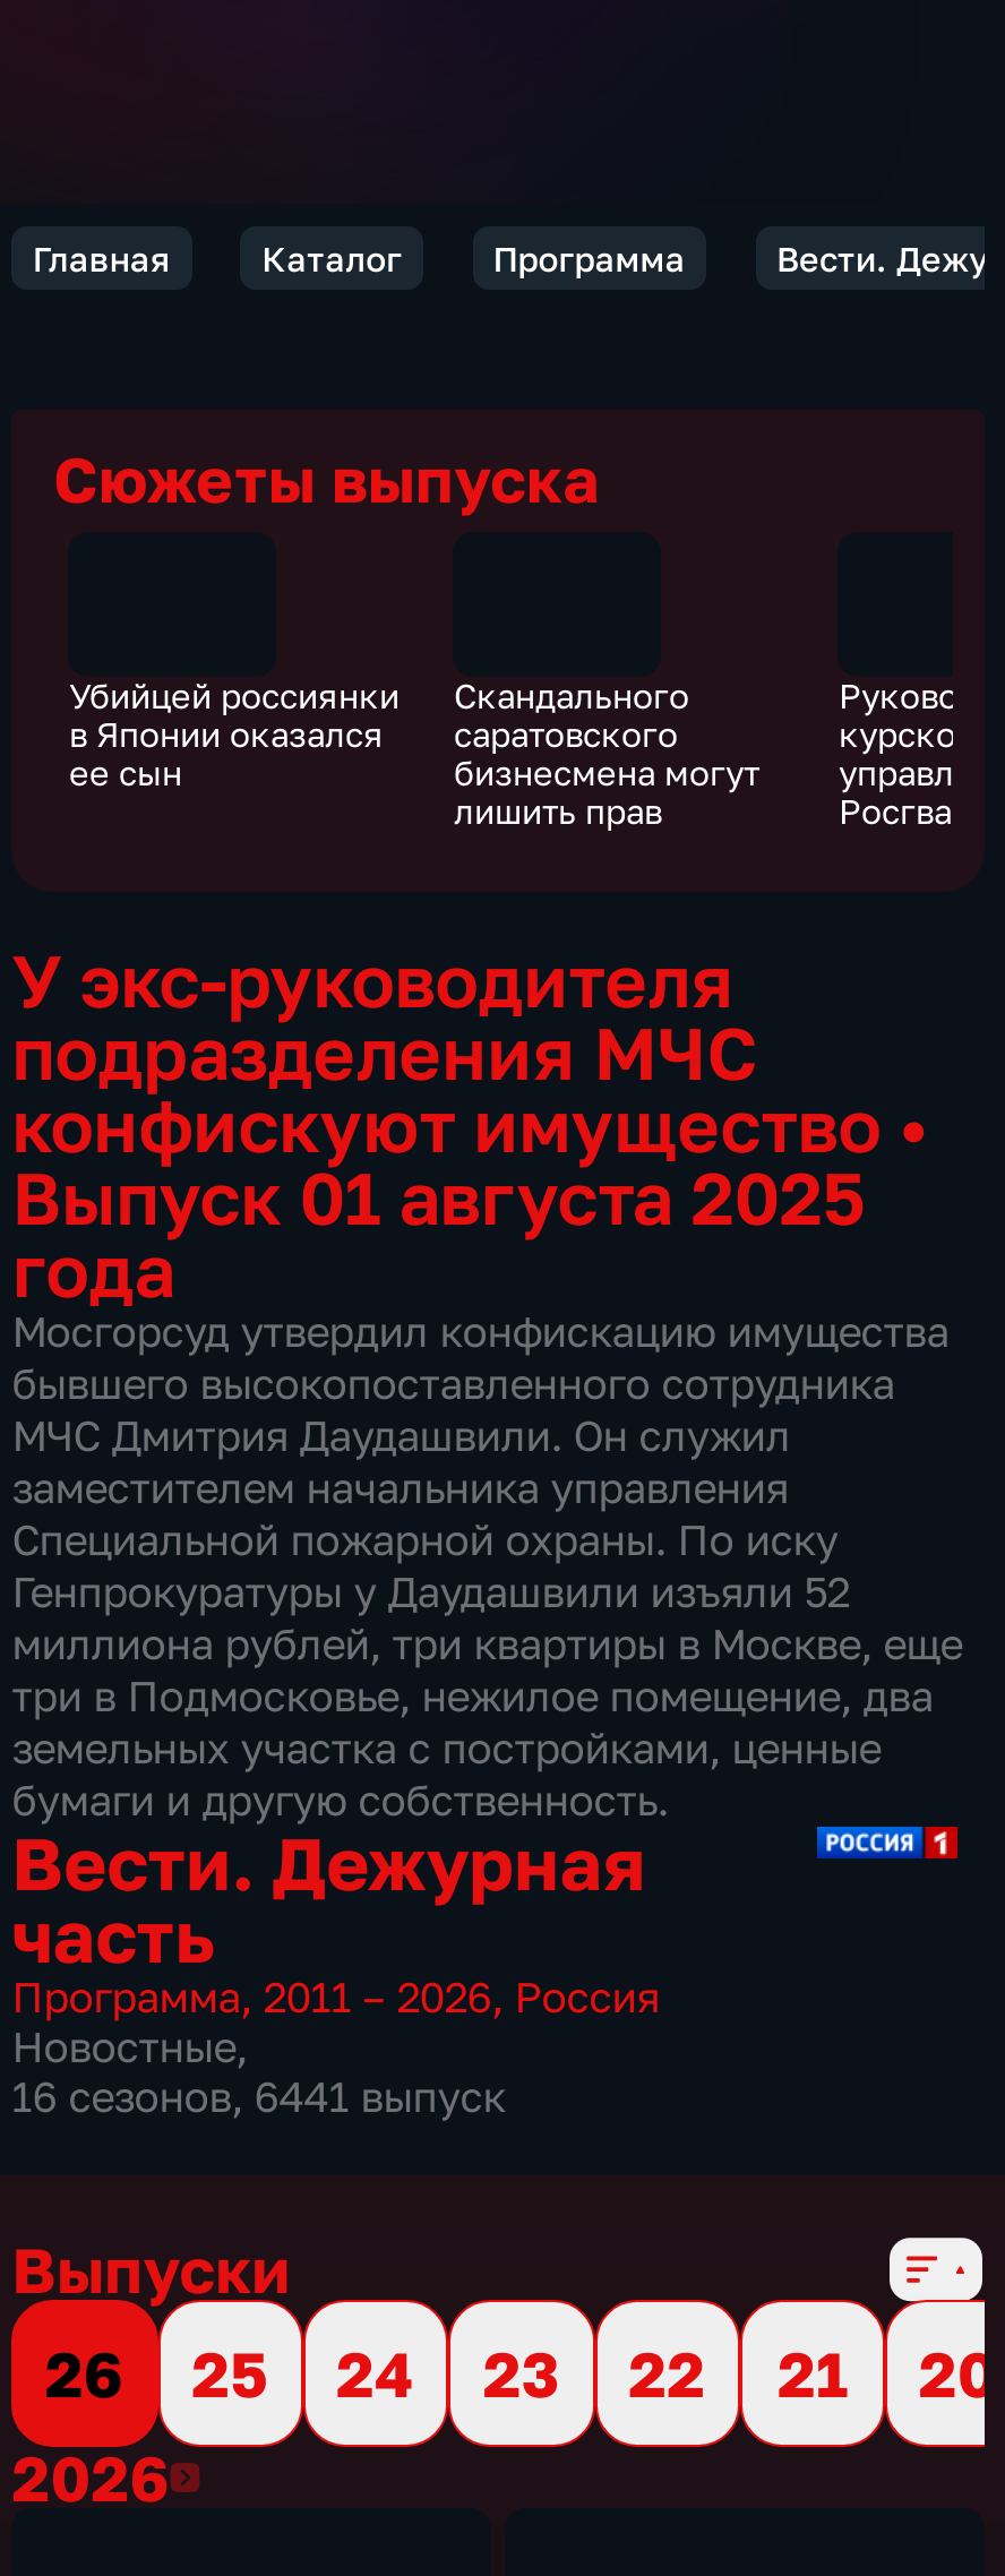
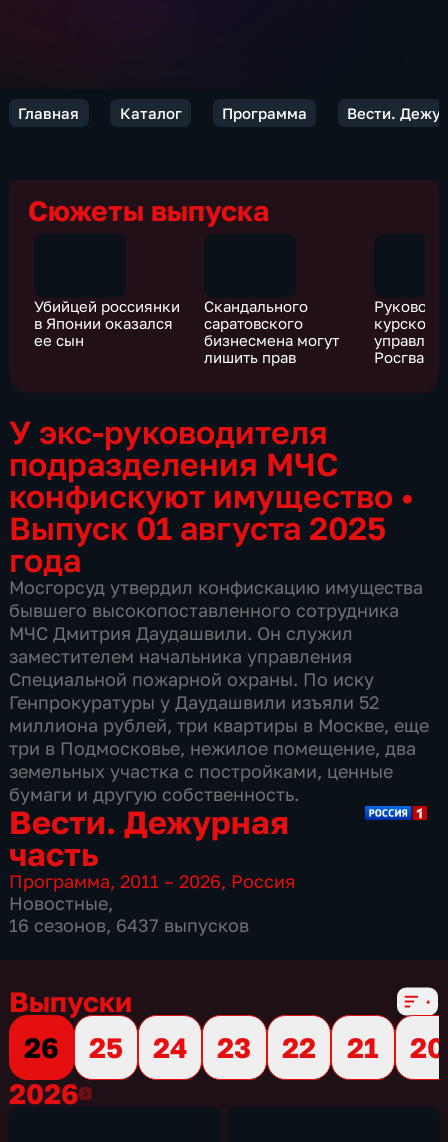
- 16 сезонов, 6441 выпуск
+ 16 сезонов, 6437 выпусков
